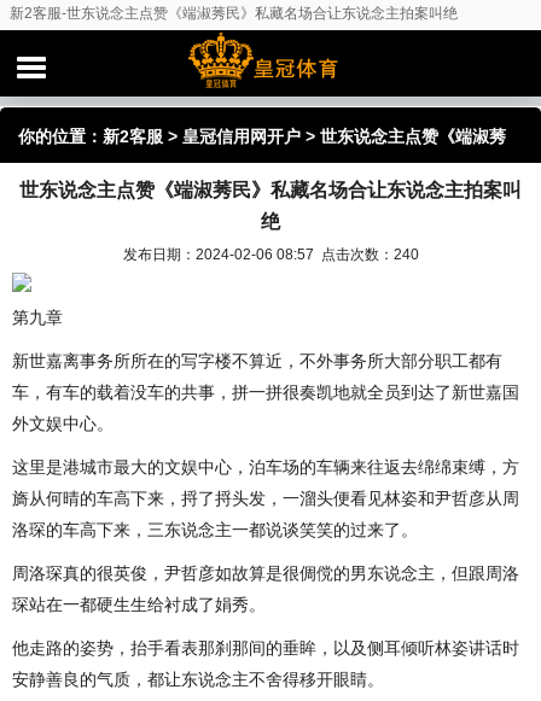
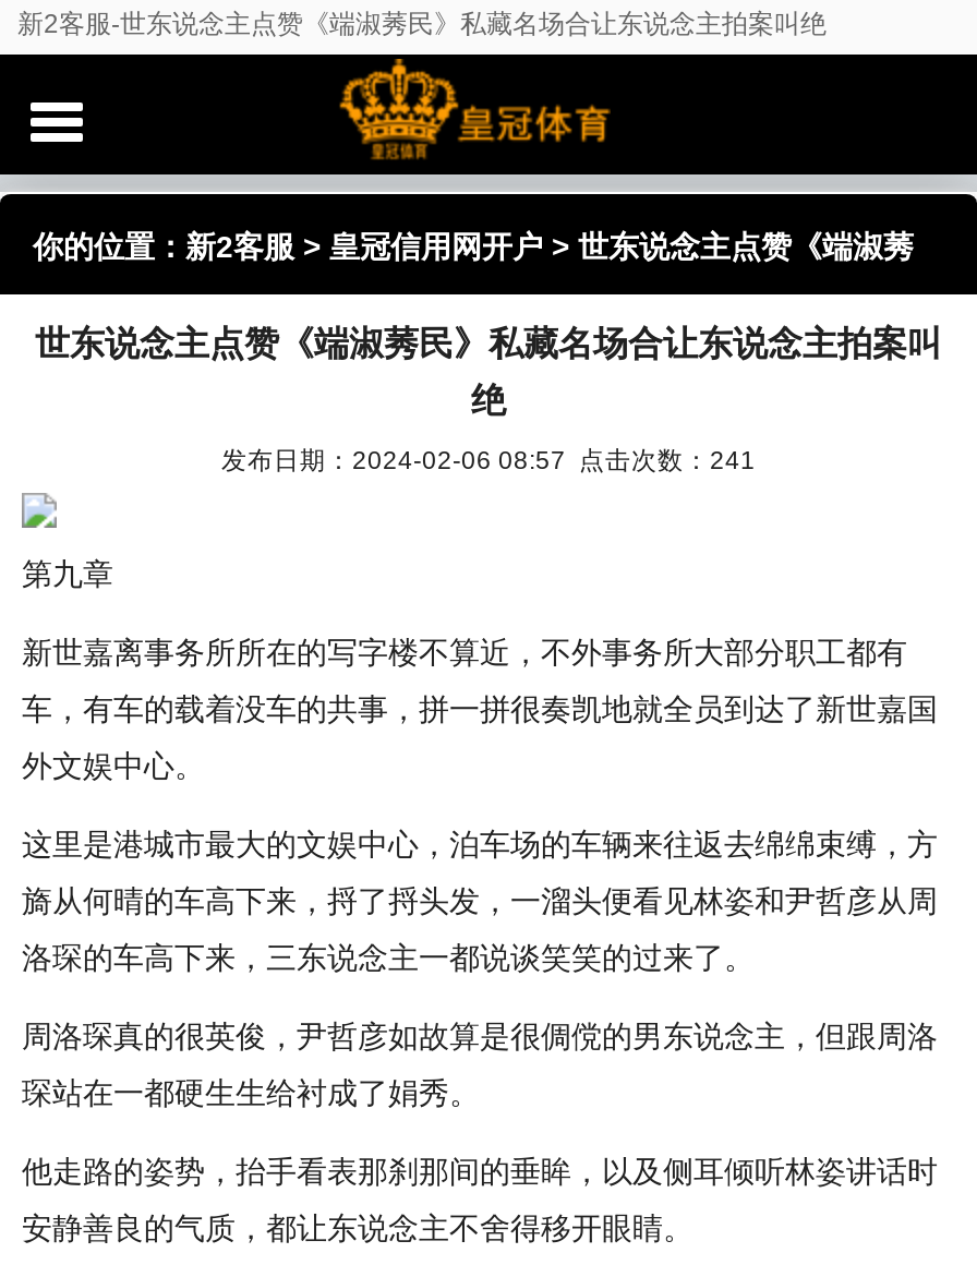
- 发布日期：2024-02-06 08:57 点击次数：240
+ 发布日期：2024-02-06 08:57 点击次数：241
